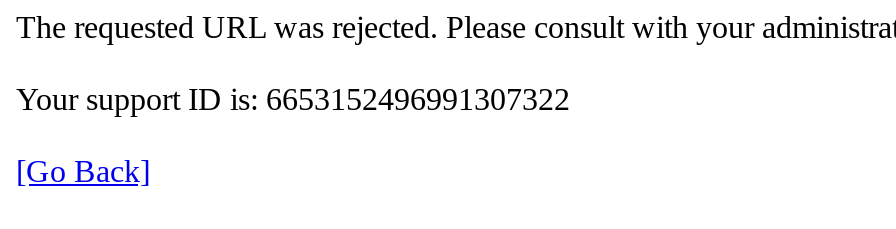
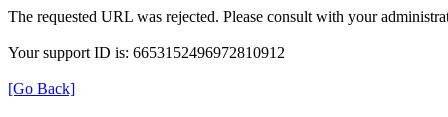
- Your support ID is: 6653152496991307322
+ Your support ID is: 6653152496972810912
